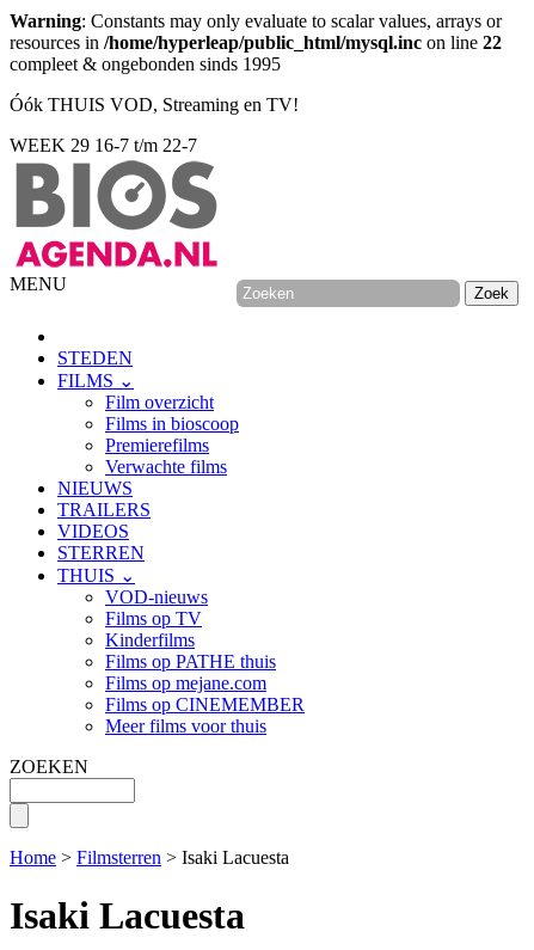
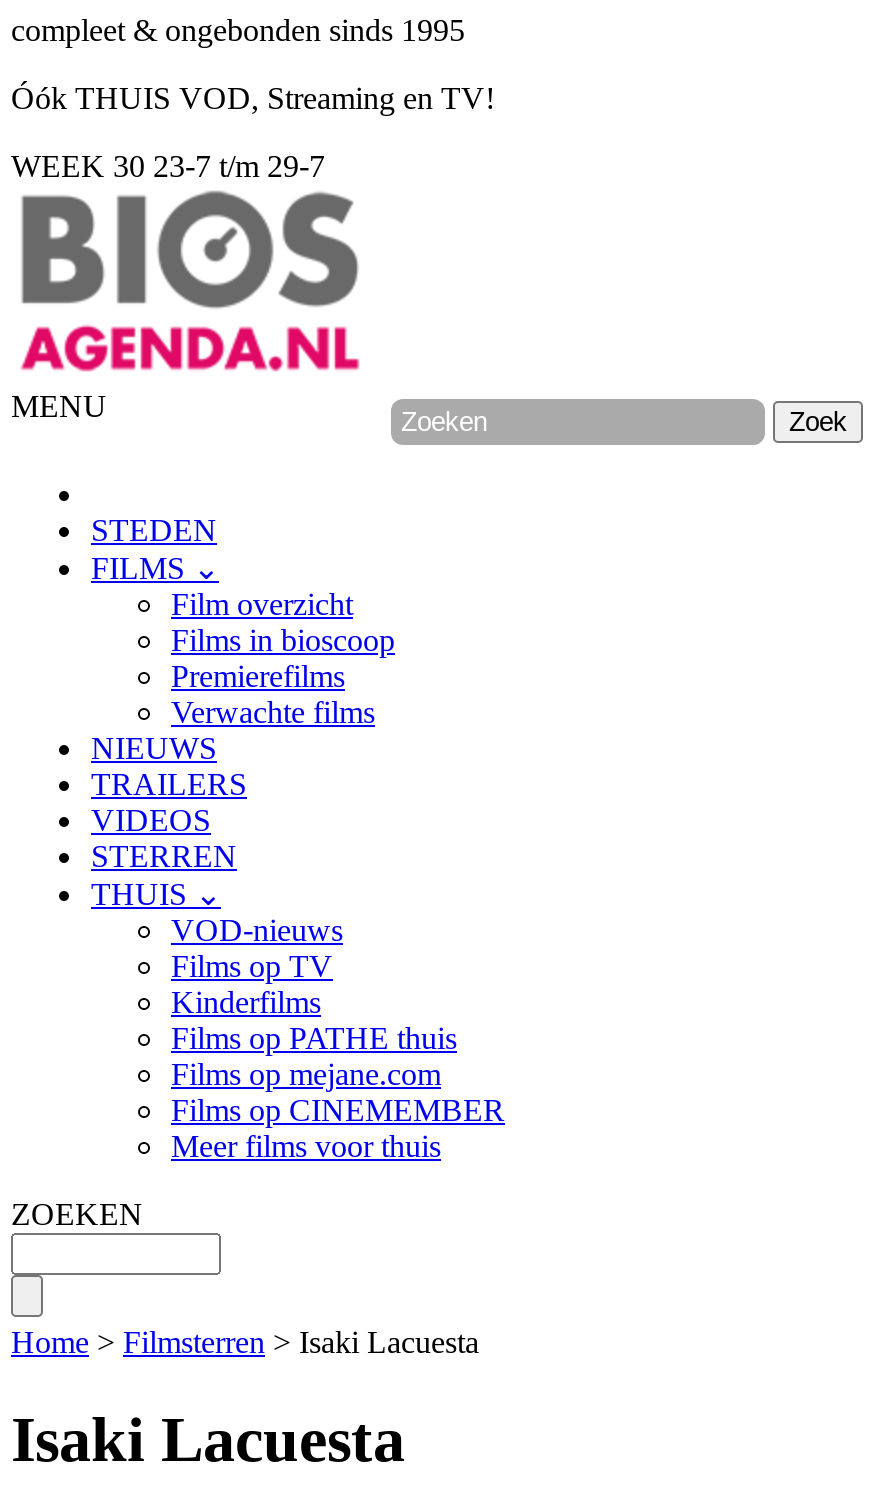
- Warning: Constants may only evaluate to scalar values, arrays or
- resources in /home/hyperleap/public_html/mysql.inc on line 22

- WEEK 29 16-7 t/m 22-7
+ WEEK 30 23-7 t/m 29-7
